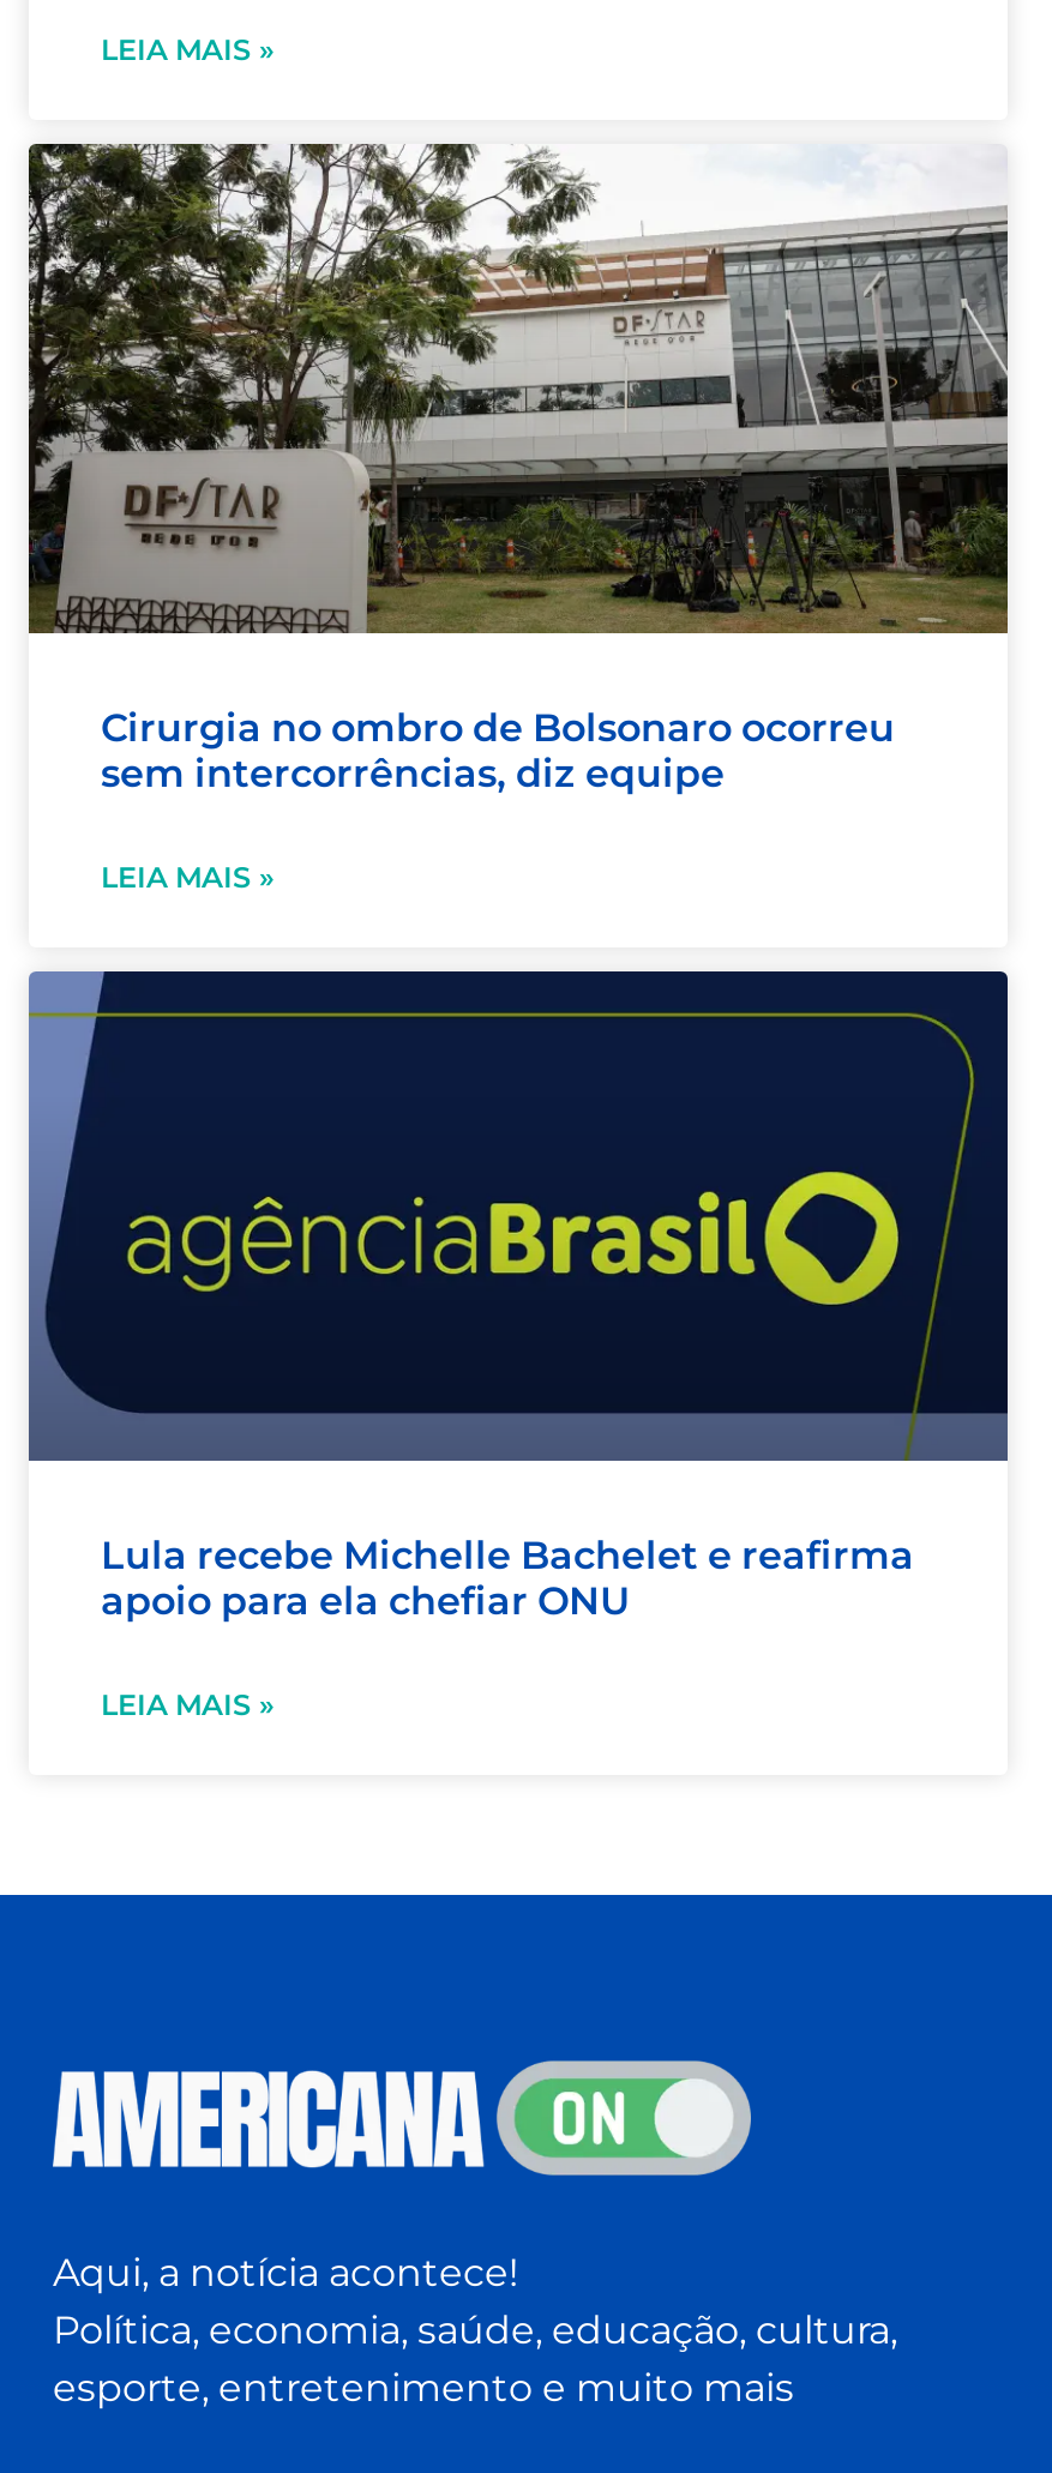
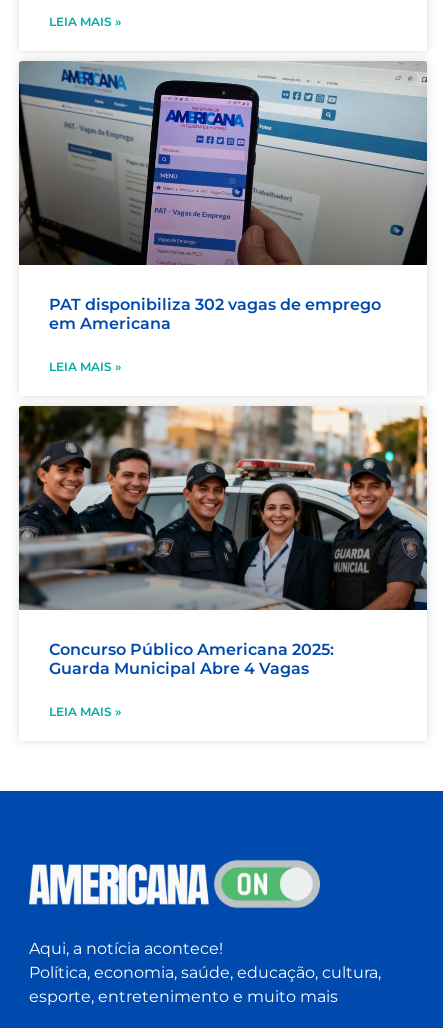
- [image]
- Cirurgia no ombro de Bolsonaro ocorreu
- sem intercorrências, diz equipe
+ [image]
+ PAT disponibiliza 302 vagas de emprego
+ em Americana

- [image]
- Lula recebe Michelle Bachelet e reafirma
- apoio para ela chefiar ONU
+ [image]
+ Concurso Público Americana 2025:
+ Guarda Municipal Abre 4 Vagas
